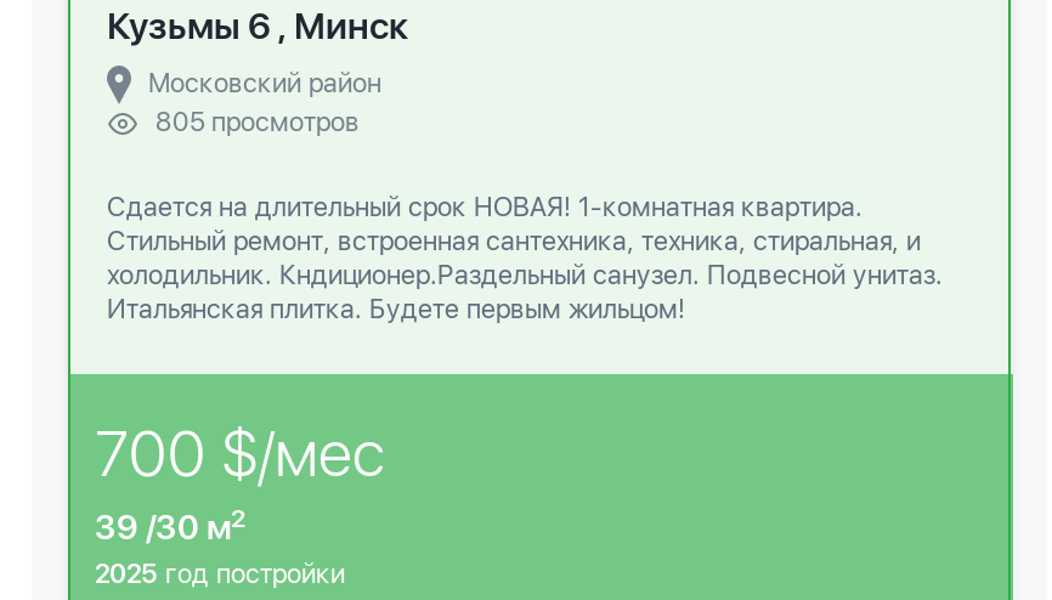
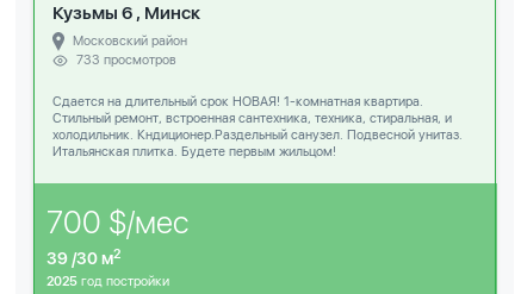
- 805 просмотров
+ 733 просмотров
